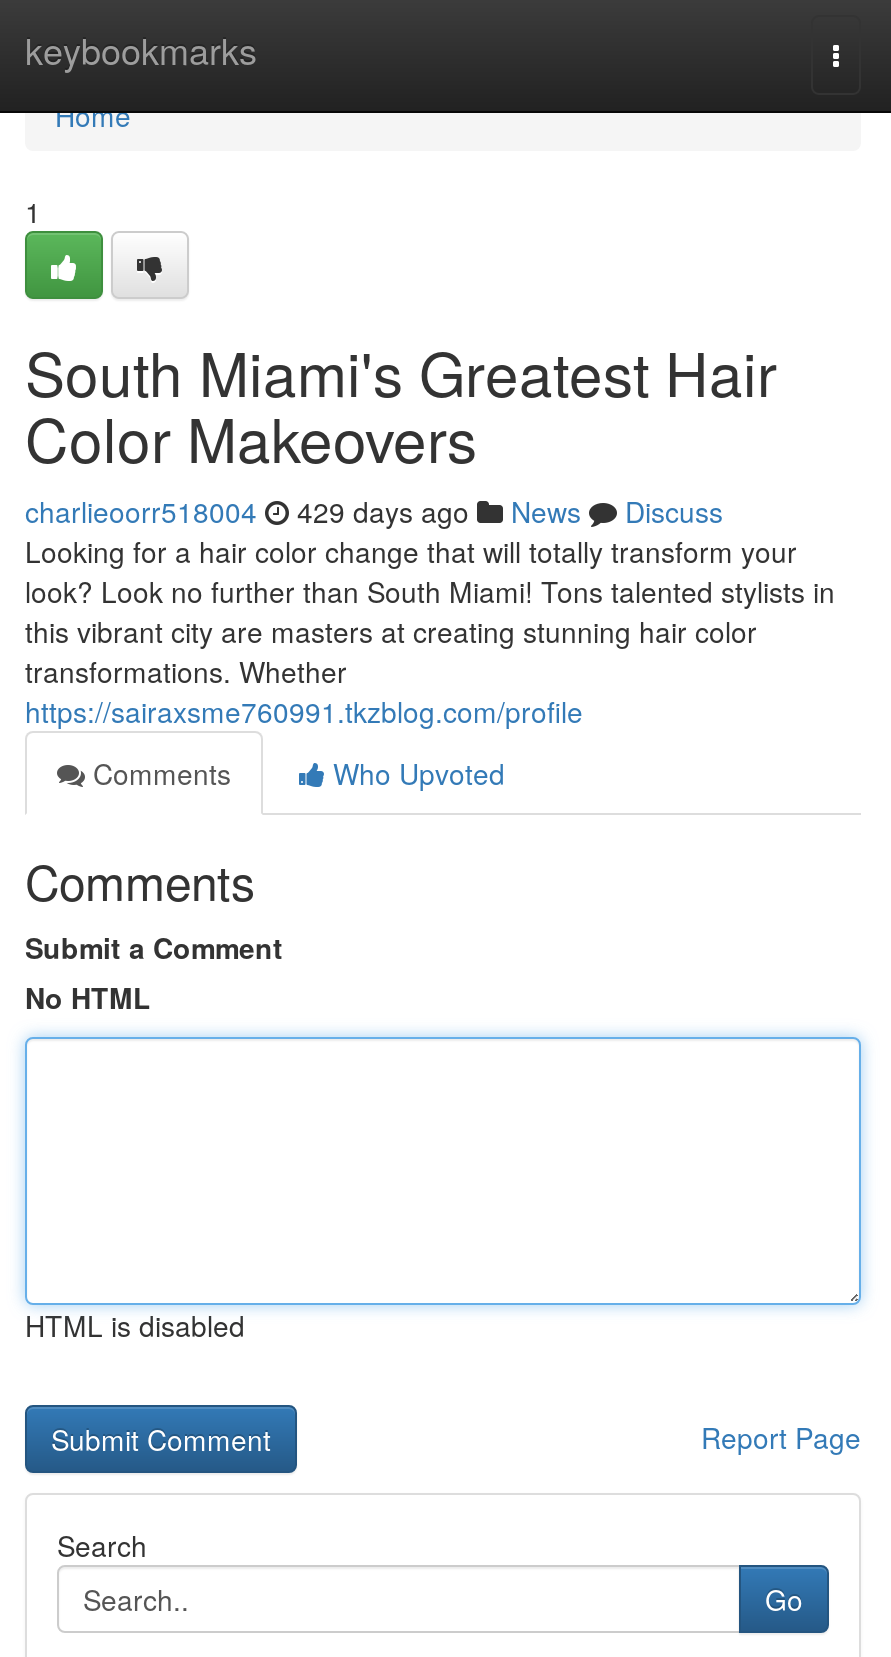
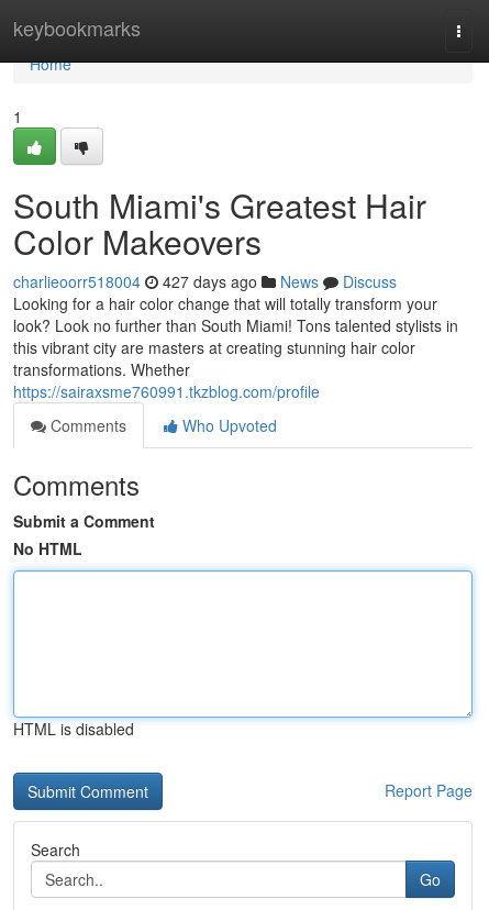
- charlieoorr518004 429 days ago News Discuss
+ charlieoorr518004 427 days ago News Discuss
